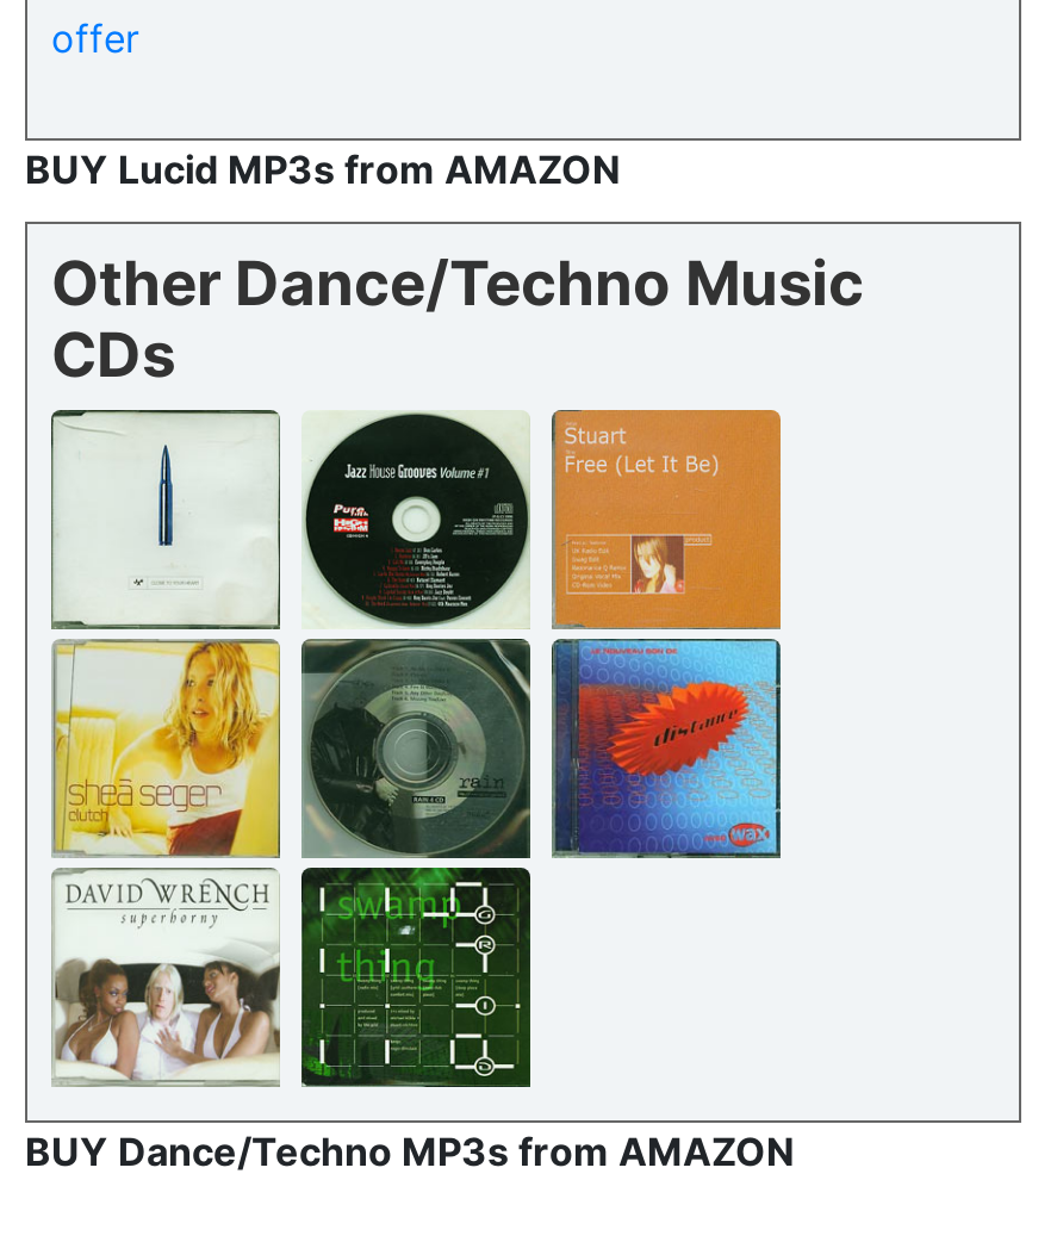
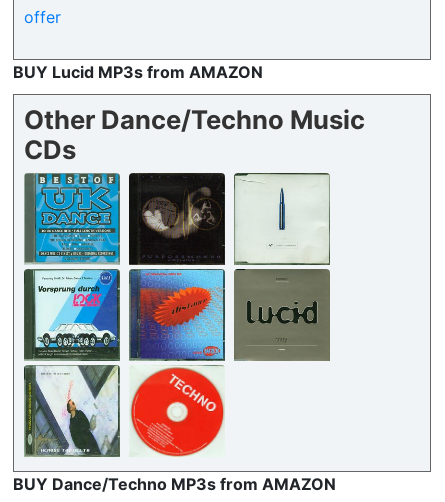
- [image]
+ [image]

- [image]
+ [image]

- [image]
+ [image]
